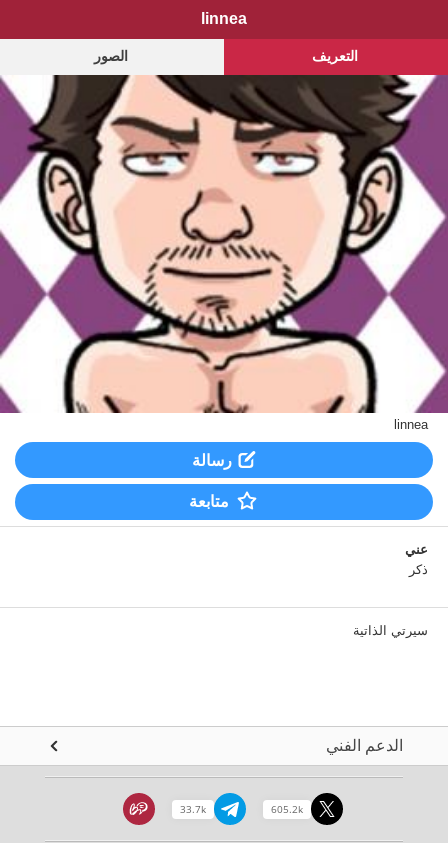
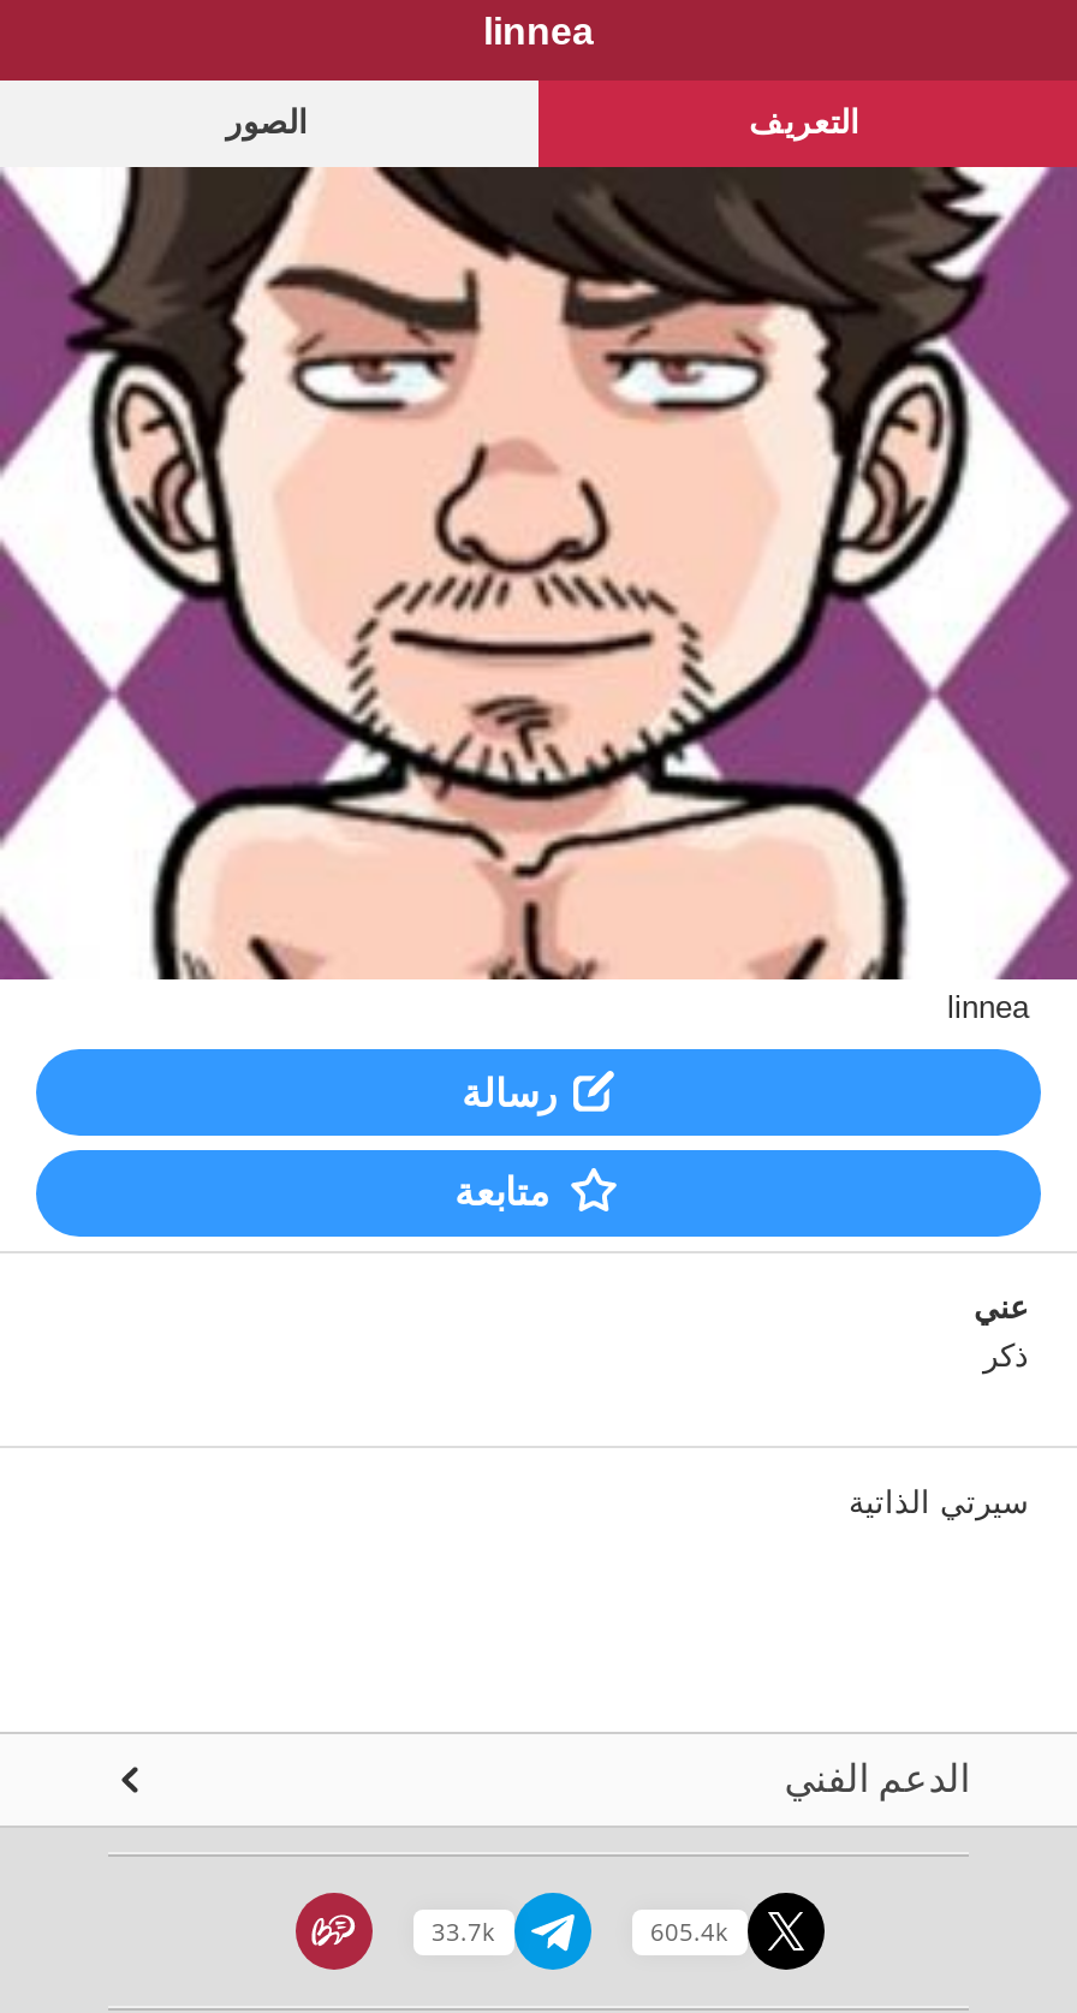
- 605.2k
+ 605.4k
